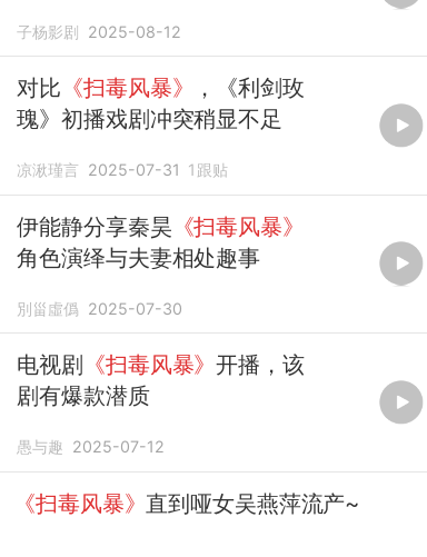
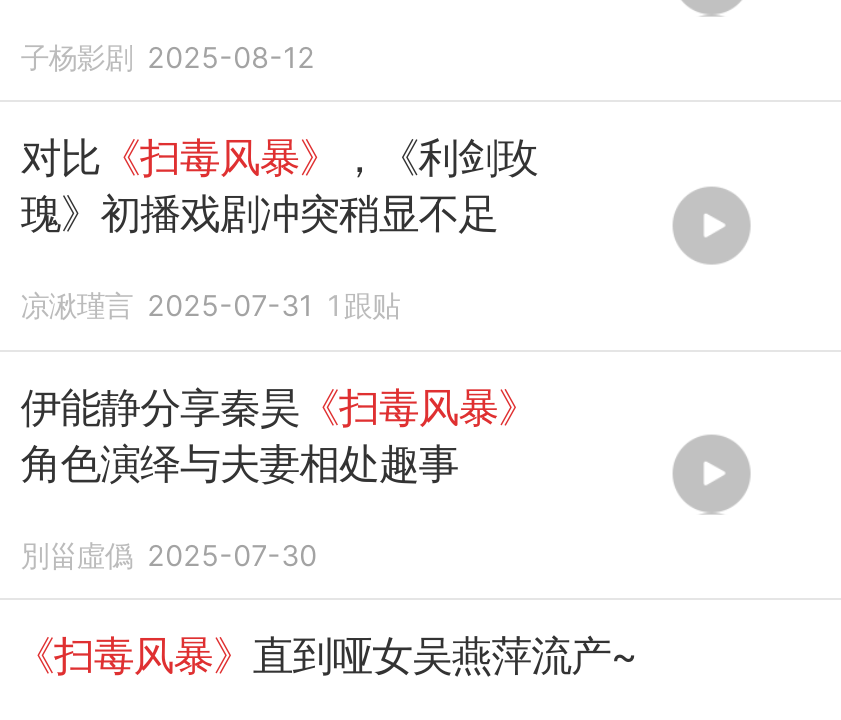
- 电视剧《扫毒风暴》开播，该
- 剧有爆款潜质
- 愚与趣 2025-07-12
